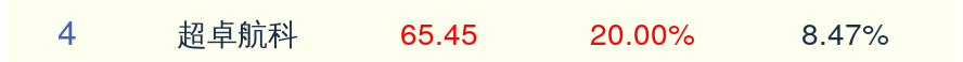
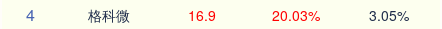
- 超卓航科
- 65.45
- 20.00%
- 8.47%
+ 格科微
+ 16.9
+ 20.03%
+ 3.05%
